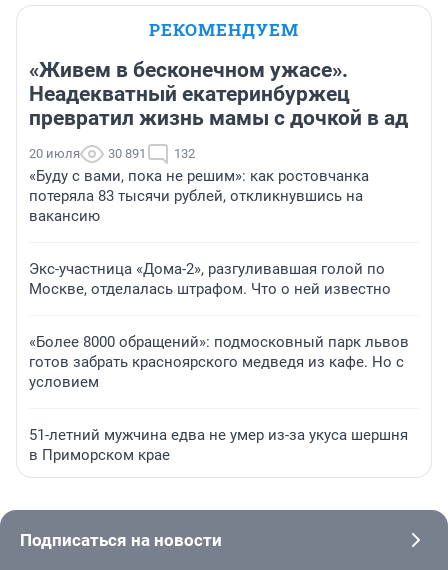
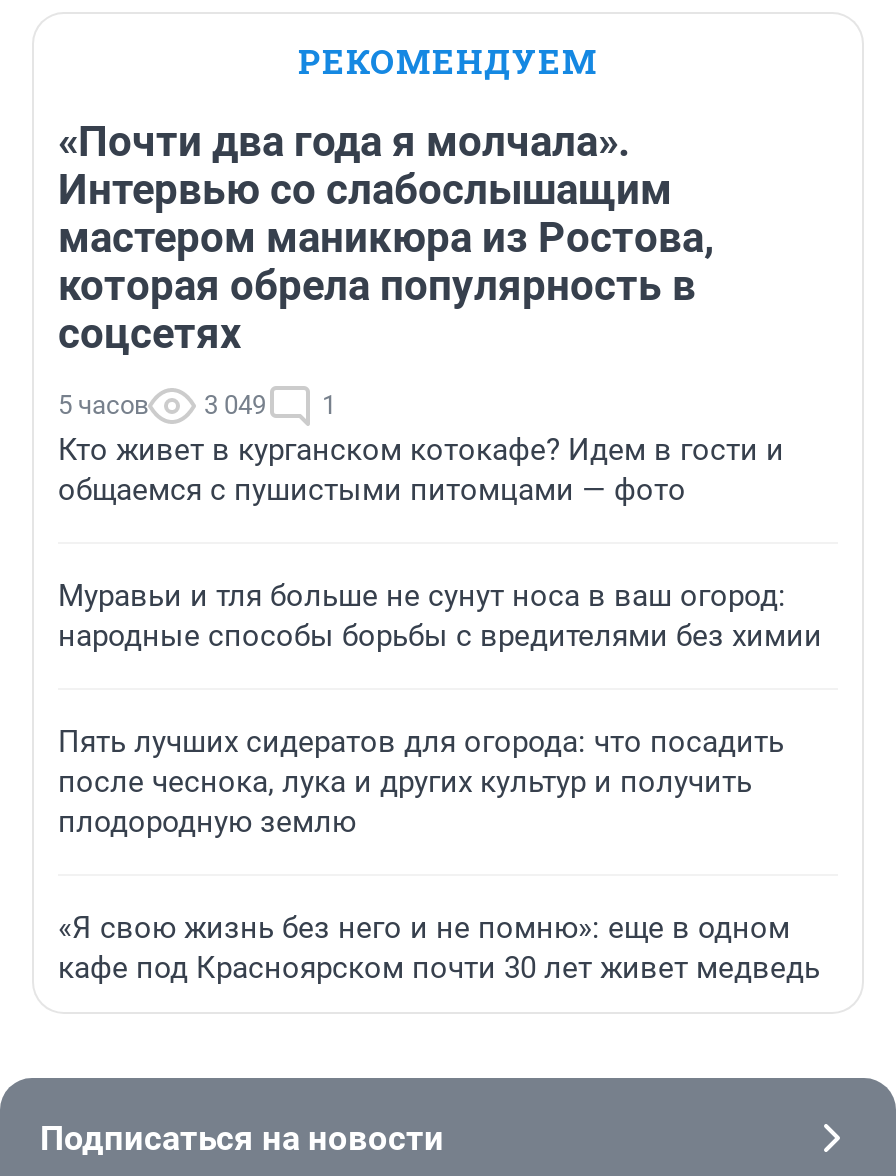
- «Живем в бесконечном ужасе».
- Неадекватный екатеринбуржец
- превратил жизнь мамы с дочкой в ад
+ «Почти два года я молчала».
+ Интервью со слабослышащим
+ мастером маникюра из Ростова,
+ которая обрела популярность в
+ соцсетях

- 20 июля
- 30 891
- 132
- «Буду с вами, пока не решим»: как ростовчанка
- потеряла 83 тысячи рублей, откликнувшись на
- вакансию
+ 5 часов
+ 3 049
+ 1
+ Кто живет в курганском котокафе? Идем в гости и
+ общаемся с пушистыми питомцами — фото

- Экс-участница «Дома-2», разгуливавшая голой по
- Москве, отделалась штрафом. Что о ней известно
+ Муравьи и тля больше не сунут носа в ваш огород:
+ народные способы борьбы с вредителями без химии

- «Более 8000 обращений»: подмосковный парк львов
- готов забрать красноярского медведя из кафе. Но с
- условием
+ Пять лучших сидератов для огорода: что посадить
+ после чеснока, лука и других культур и получить
+ плодородную землю

- 51-летний мужчина едва не умер из-за укуса шершня
- в Приморском крае
+ «Я свою жизнь без него и не помню»: еще в одном
+ кафе под Красноярском почти 30 лет живет медведь
